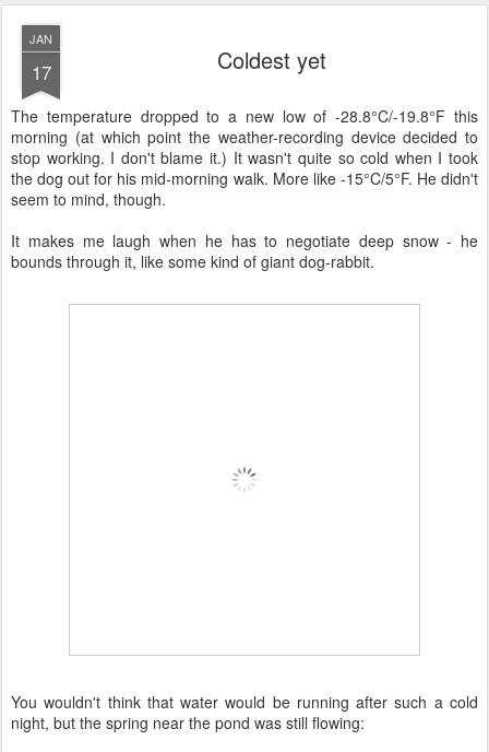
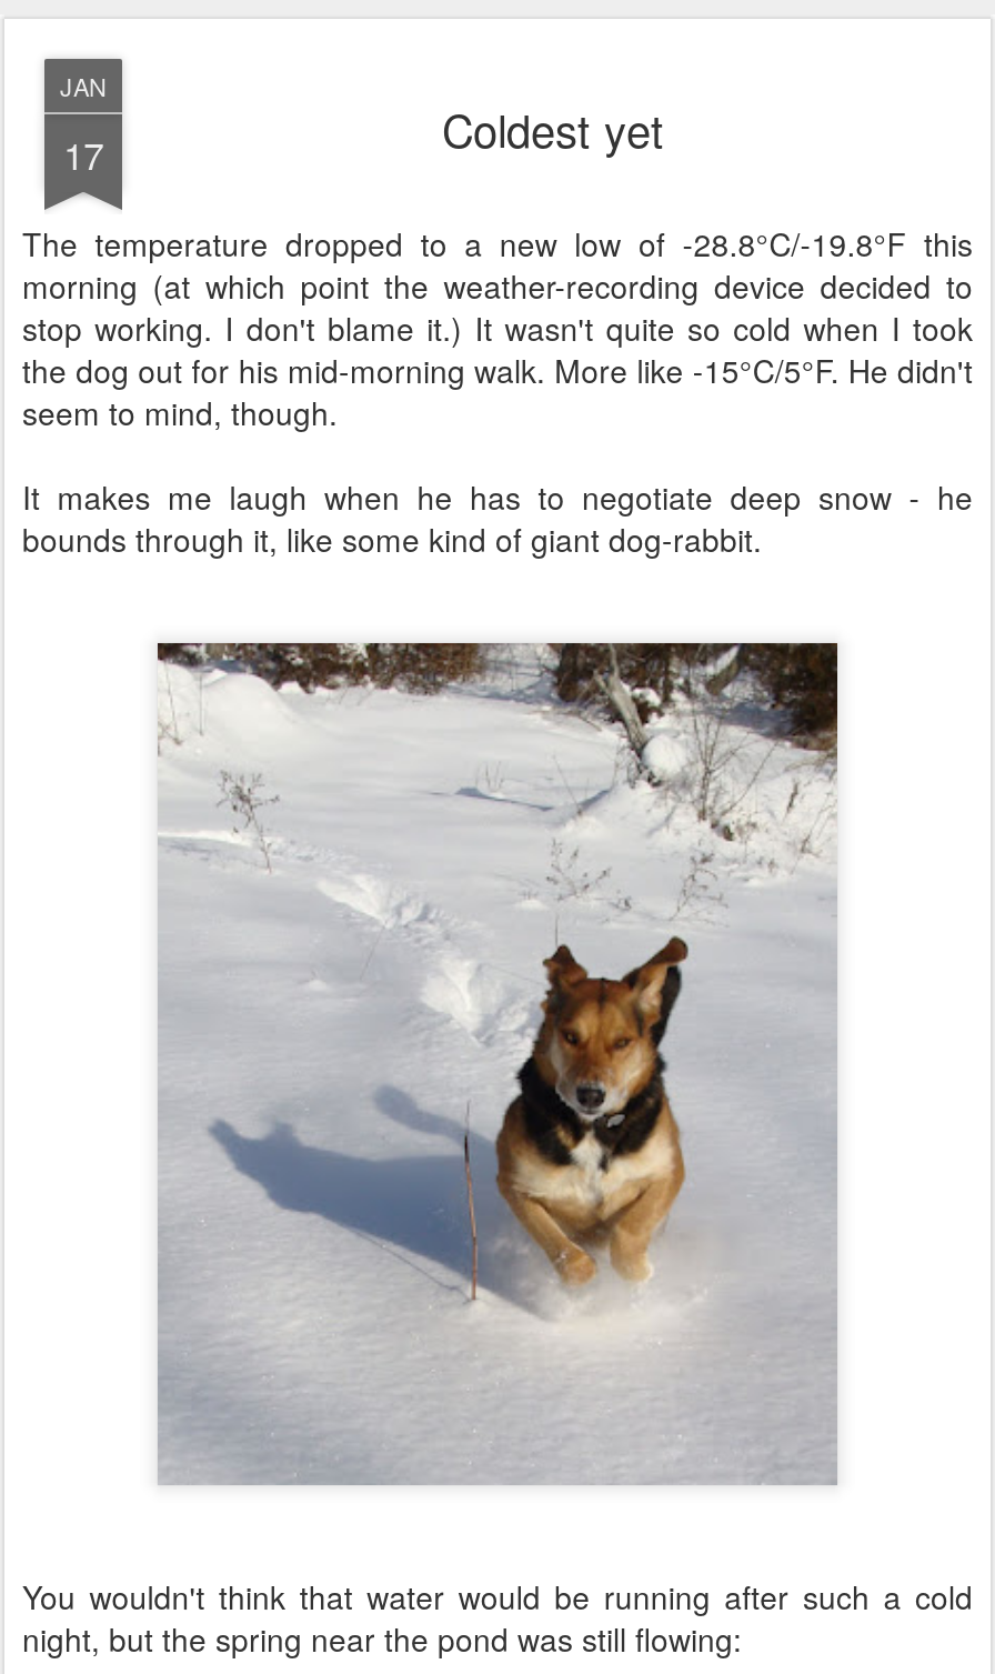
+ [image]
